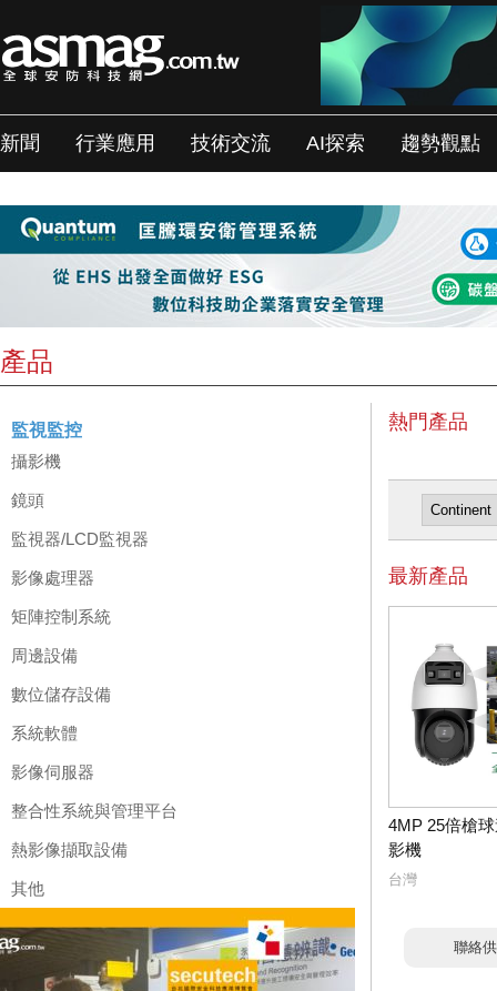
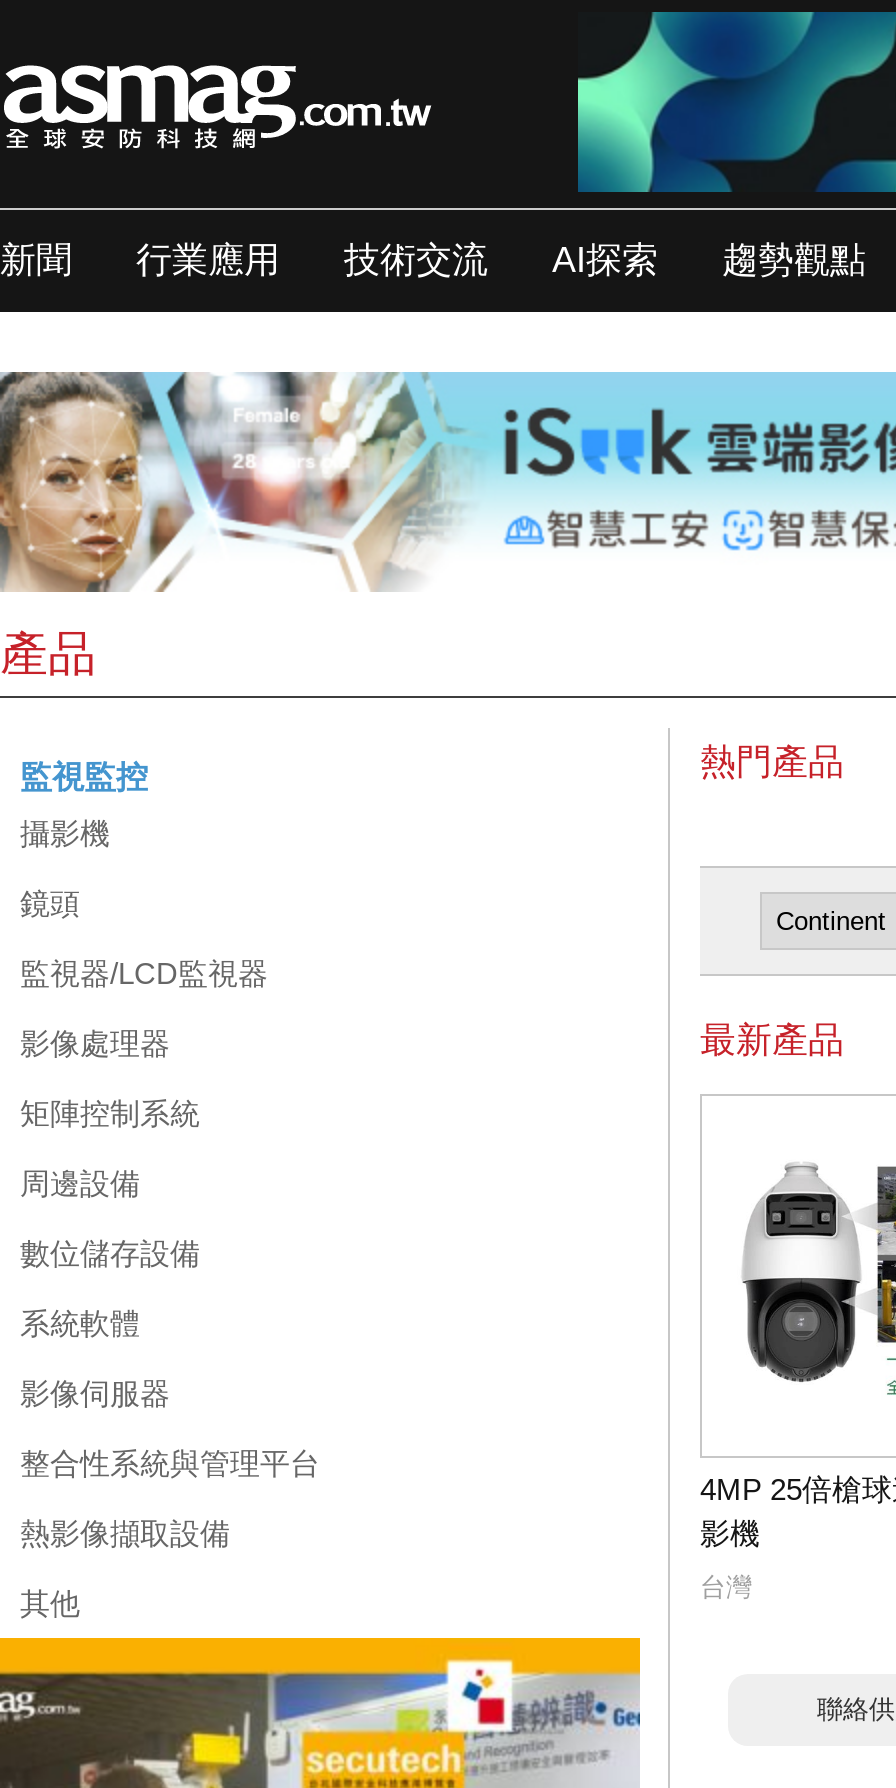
- [image]
+ [image]
